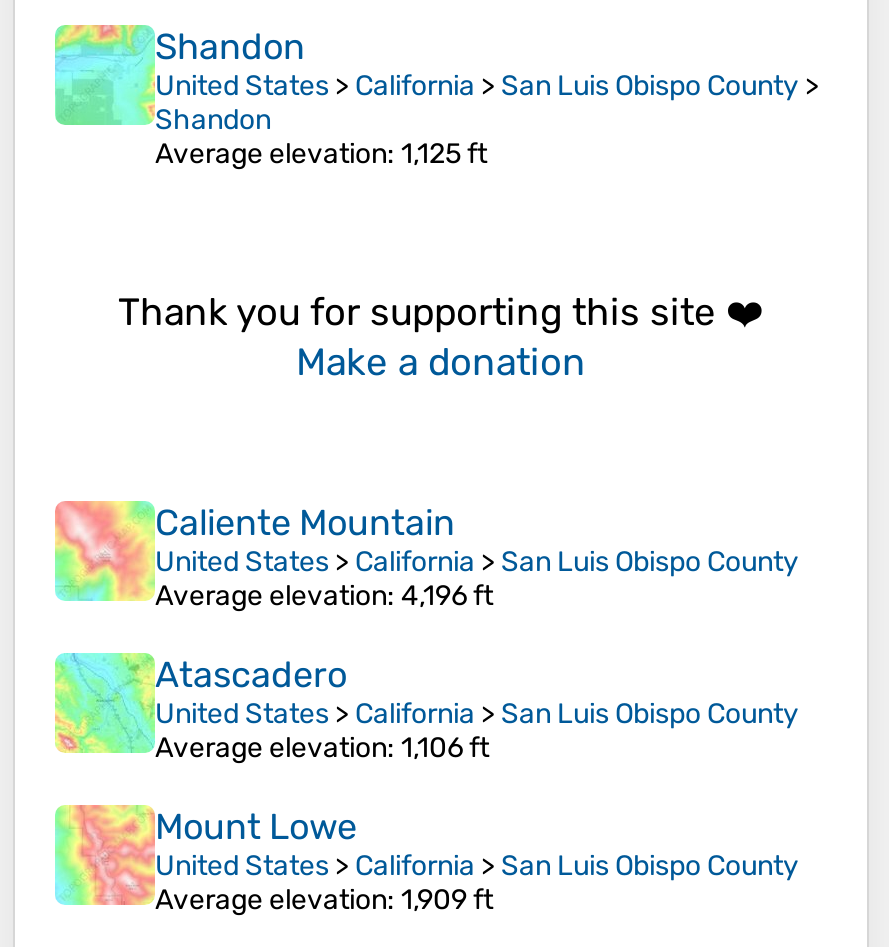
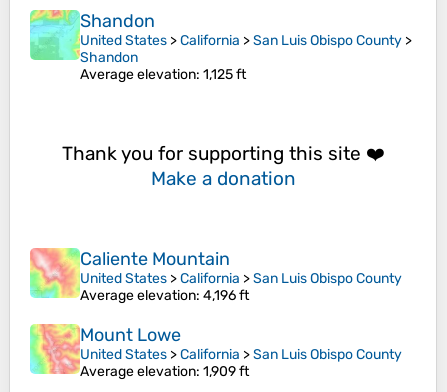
- [image]
- Atascadero
- United States > California > San Luis Obispo County
- Average elevation: 1,106 ft
